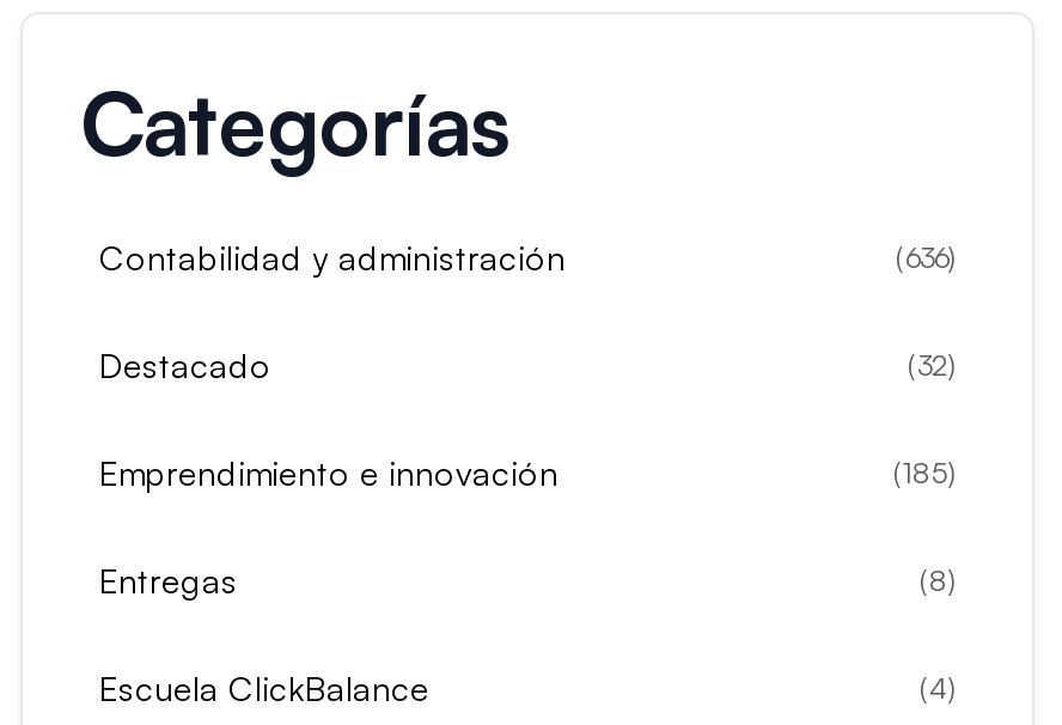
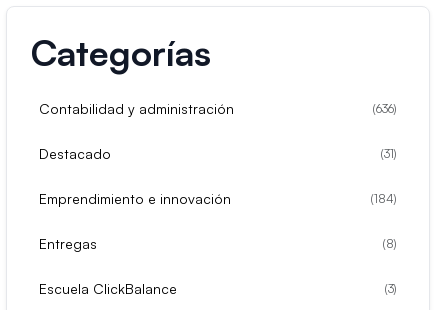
- (32)
+ (31)

- (185)
+ (184)

- (4)
+ (3)
